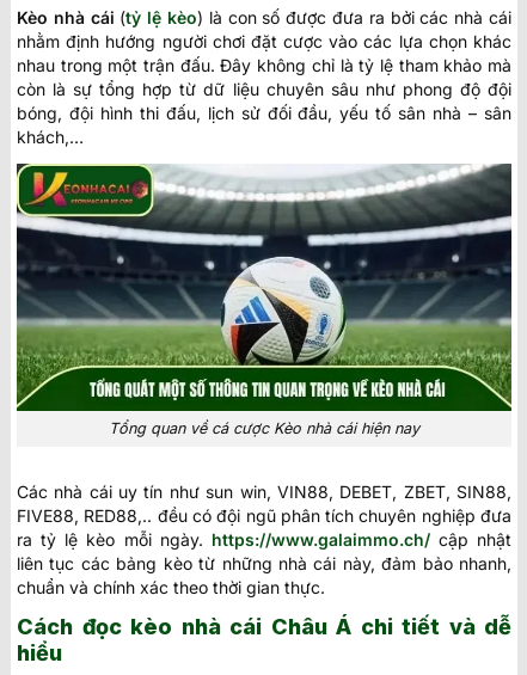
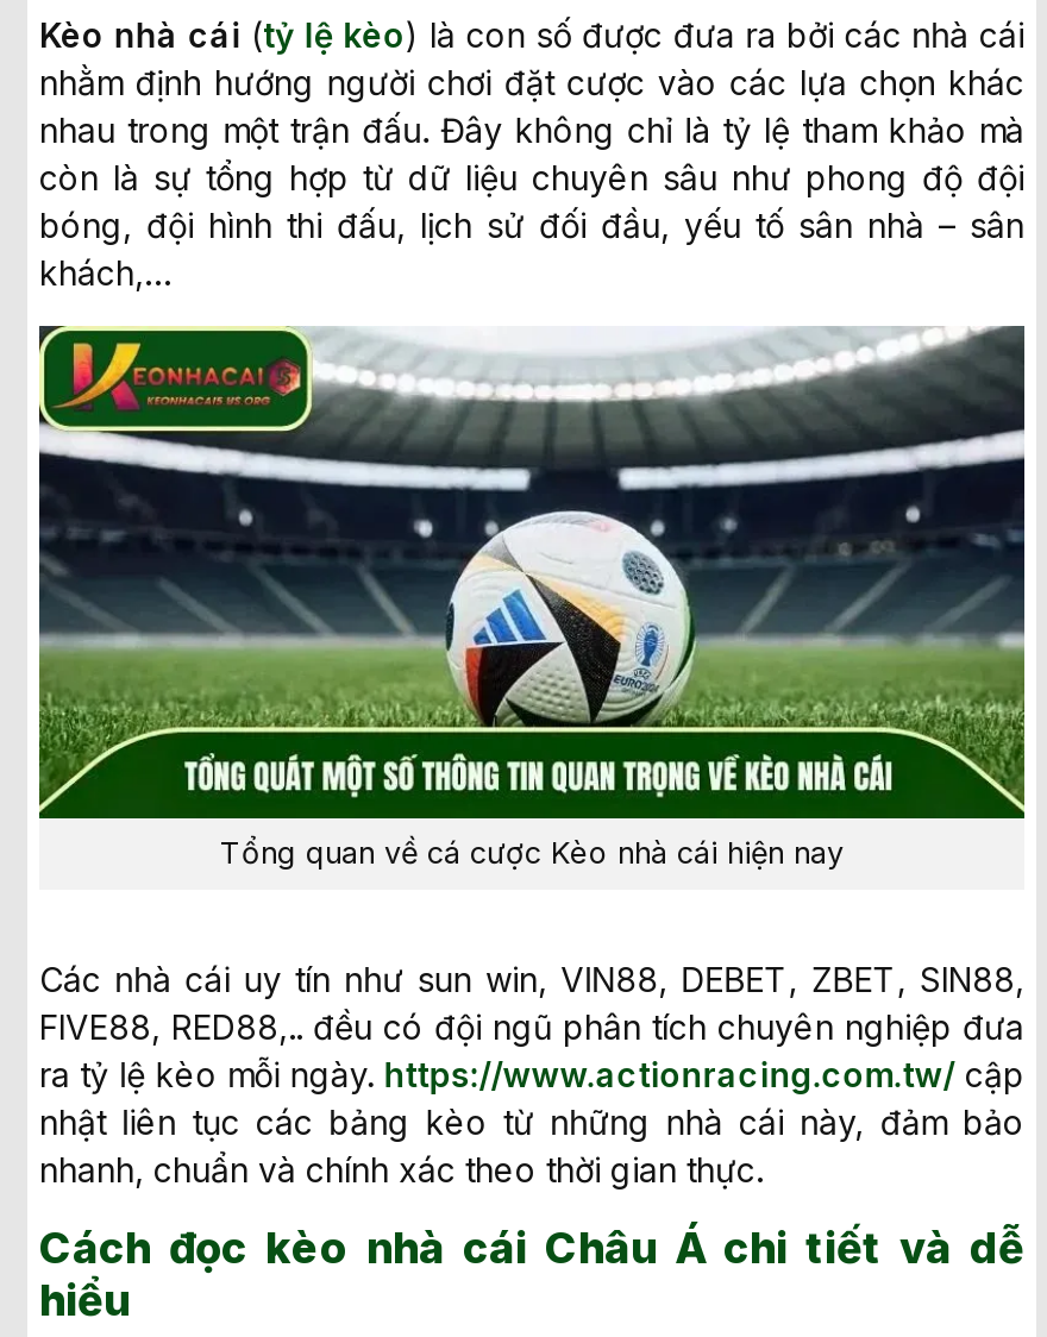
- ra tỷ lệ kèo mỗi ngày. https://www.galaimmo.ch/ cập nhật
- liên tục các bảng kèo từ những nhà cái này, đảm bảo nhanh,
- chuẩn và chính xác theo thời gian thực.
+ ra tỷ lệ kèo mỗi ngày. https://www.actionracing.com.tw/ cập
+ nhật liên tục các bảng kèo từ những nhà cái này, đảm bảo
+ nhanh, chuẩn và chính xác theo thời gian thực.
